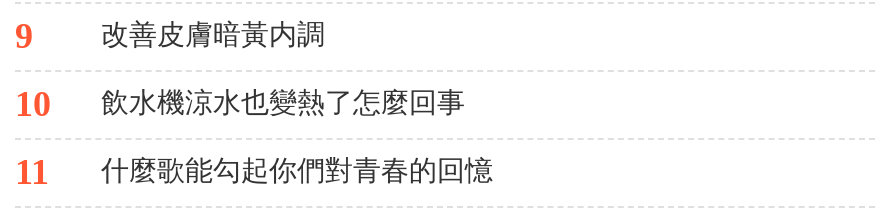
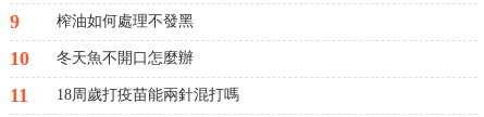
- 改善皮膚暗黃内調
+ 榨油如何處理不發黑

- 飲水機涼水也變熱了怎麼回事
+ 冬天魚不開口怎麼辦

- 什麼歌能勾起你們對青春的回憶
+ 18周歲打疫苗能兩針混打嗎
